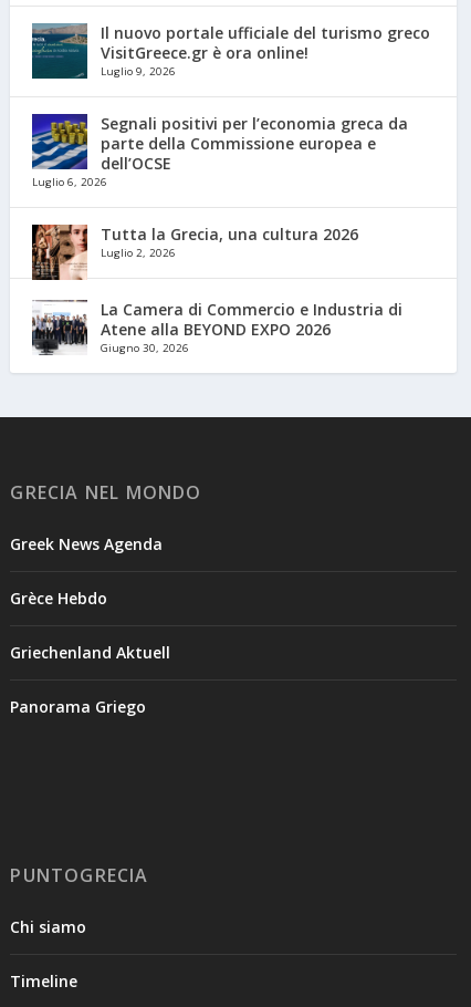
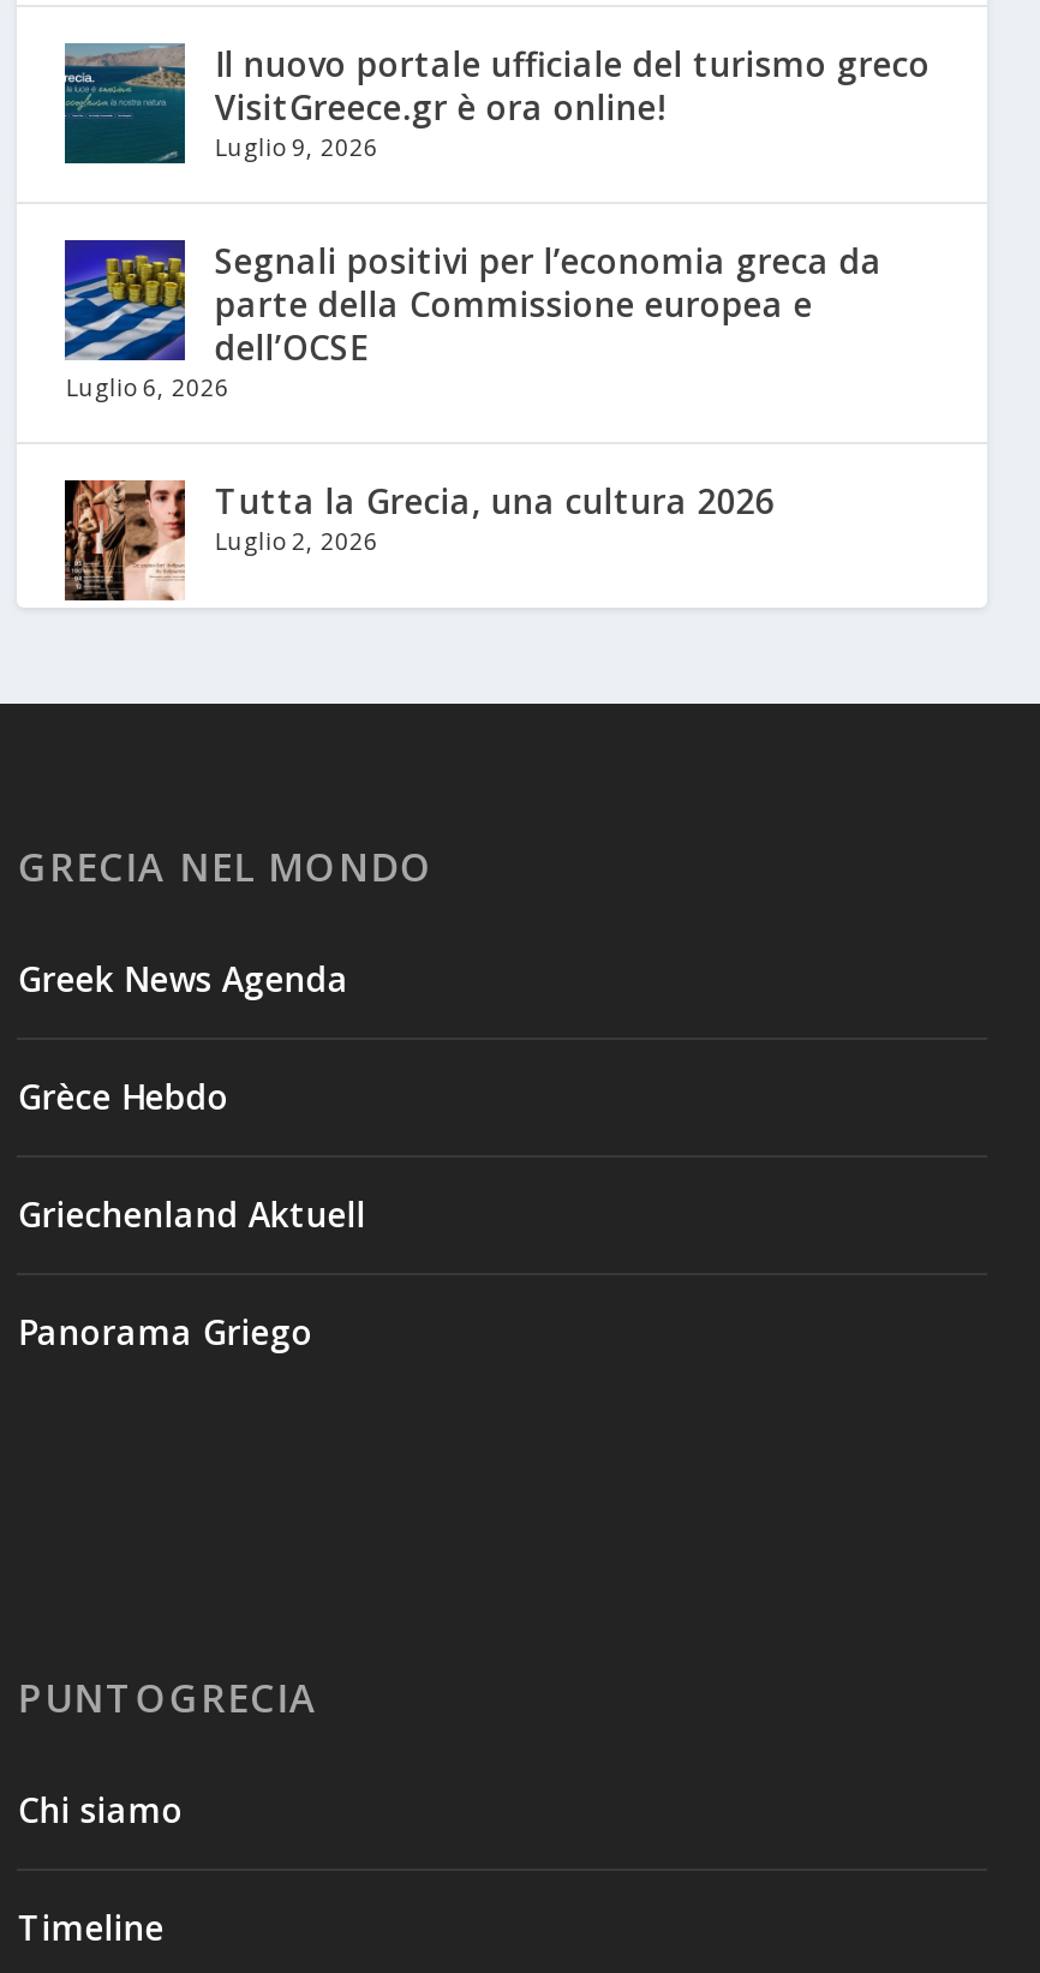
- [image]
- La Camera di Commercio e Industria di
- Atene alla BEYOND EXPO 2026
- Giugno 30, 2026
